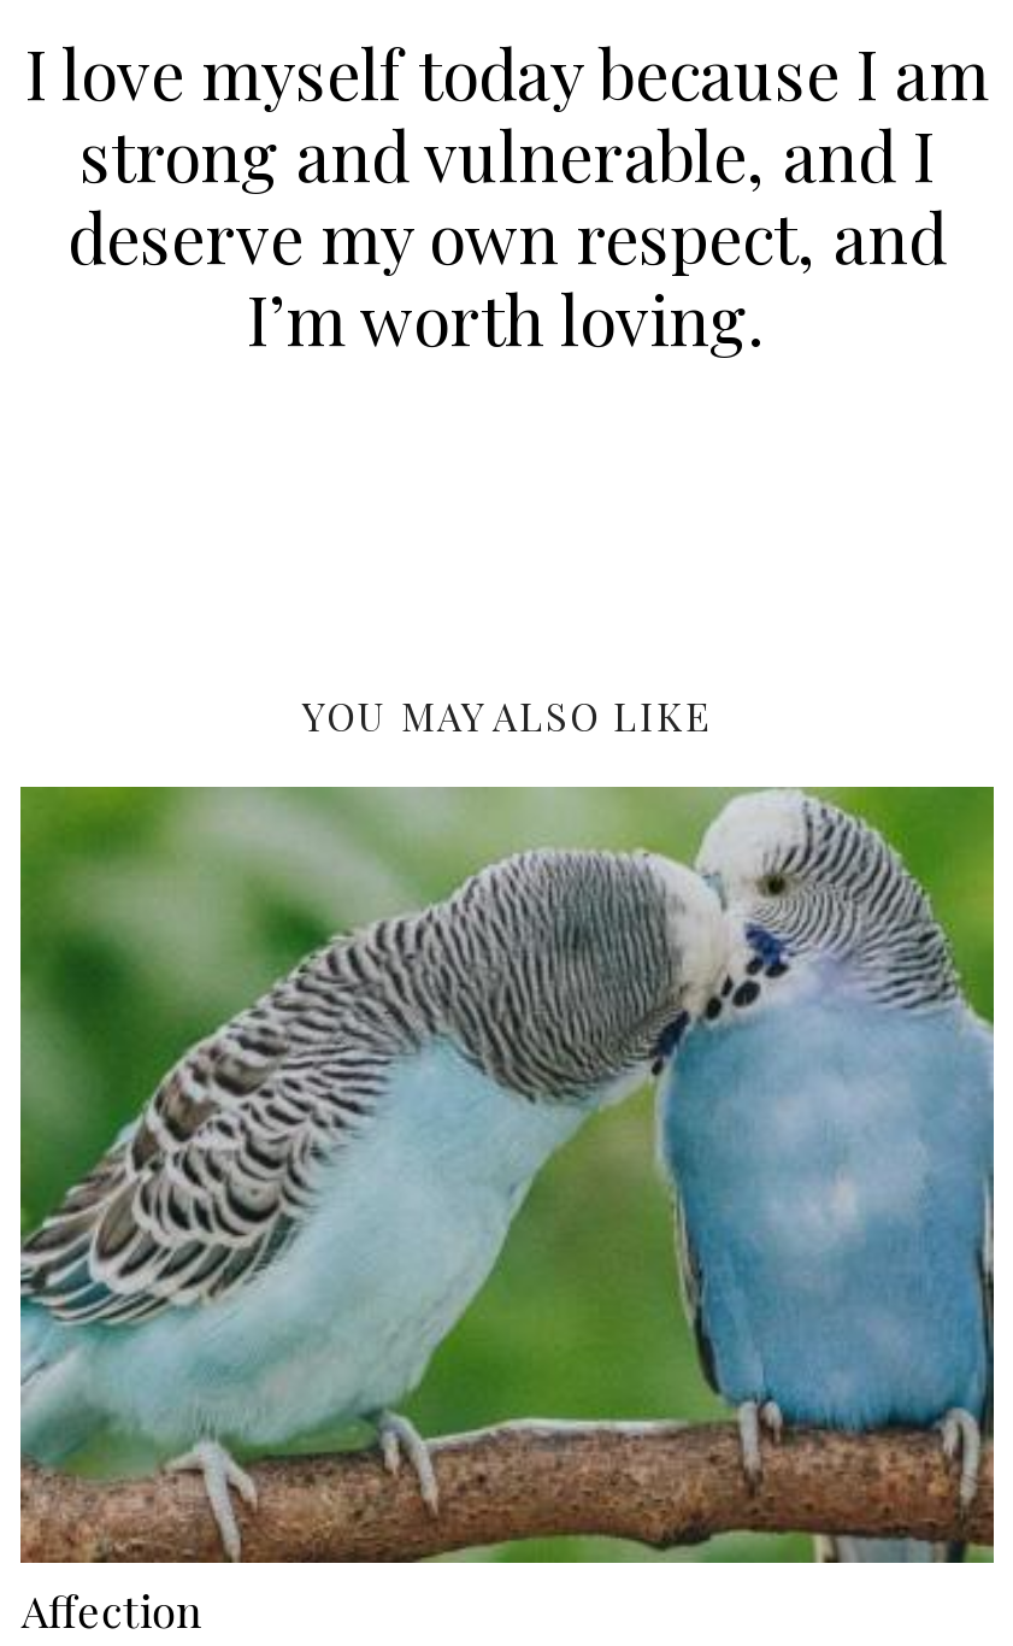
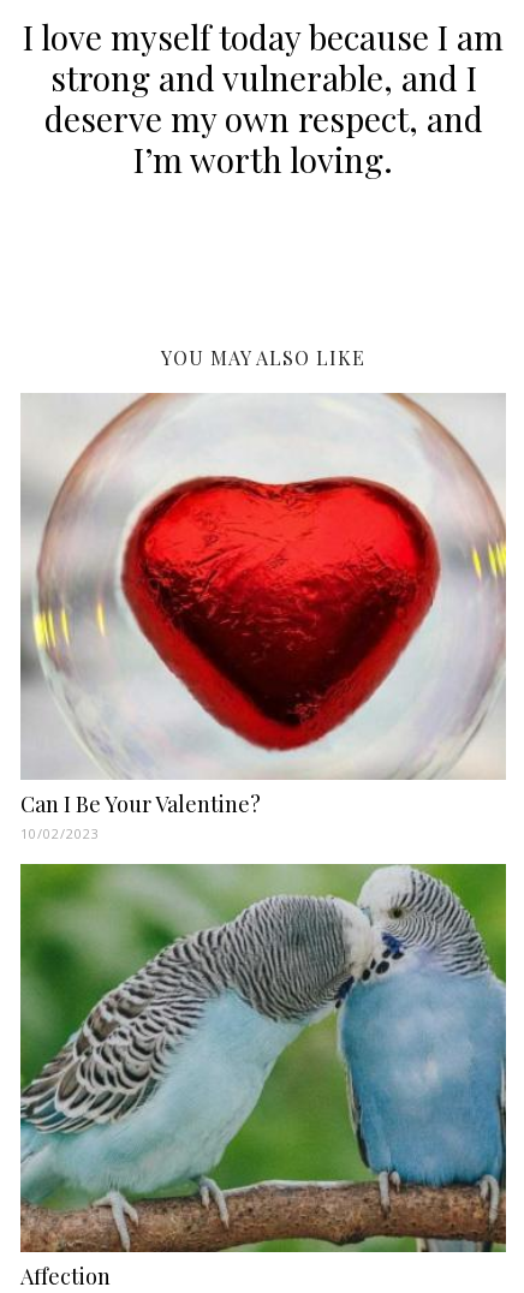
+ [image]
+ Can I Be Your Valentine?
+ 10/02/2023
